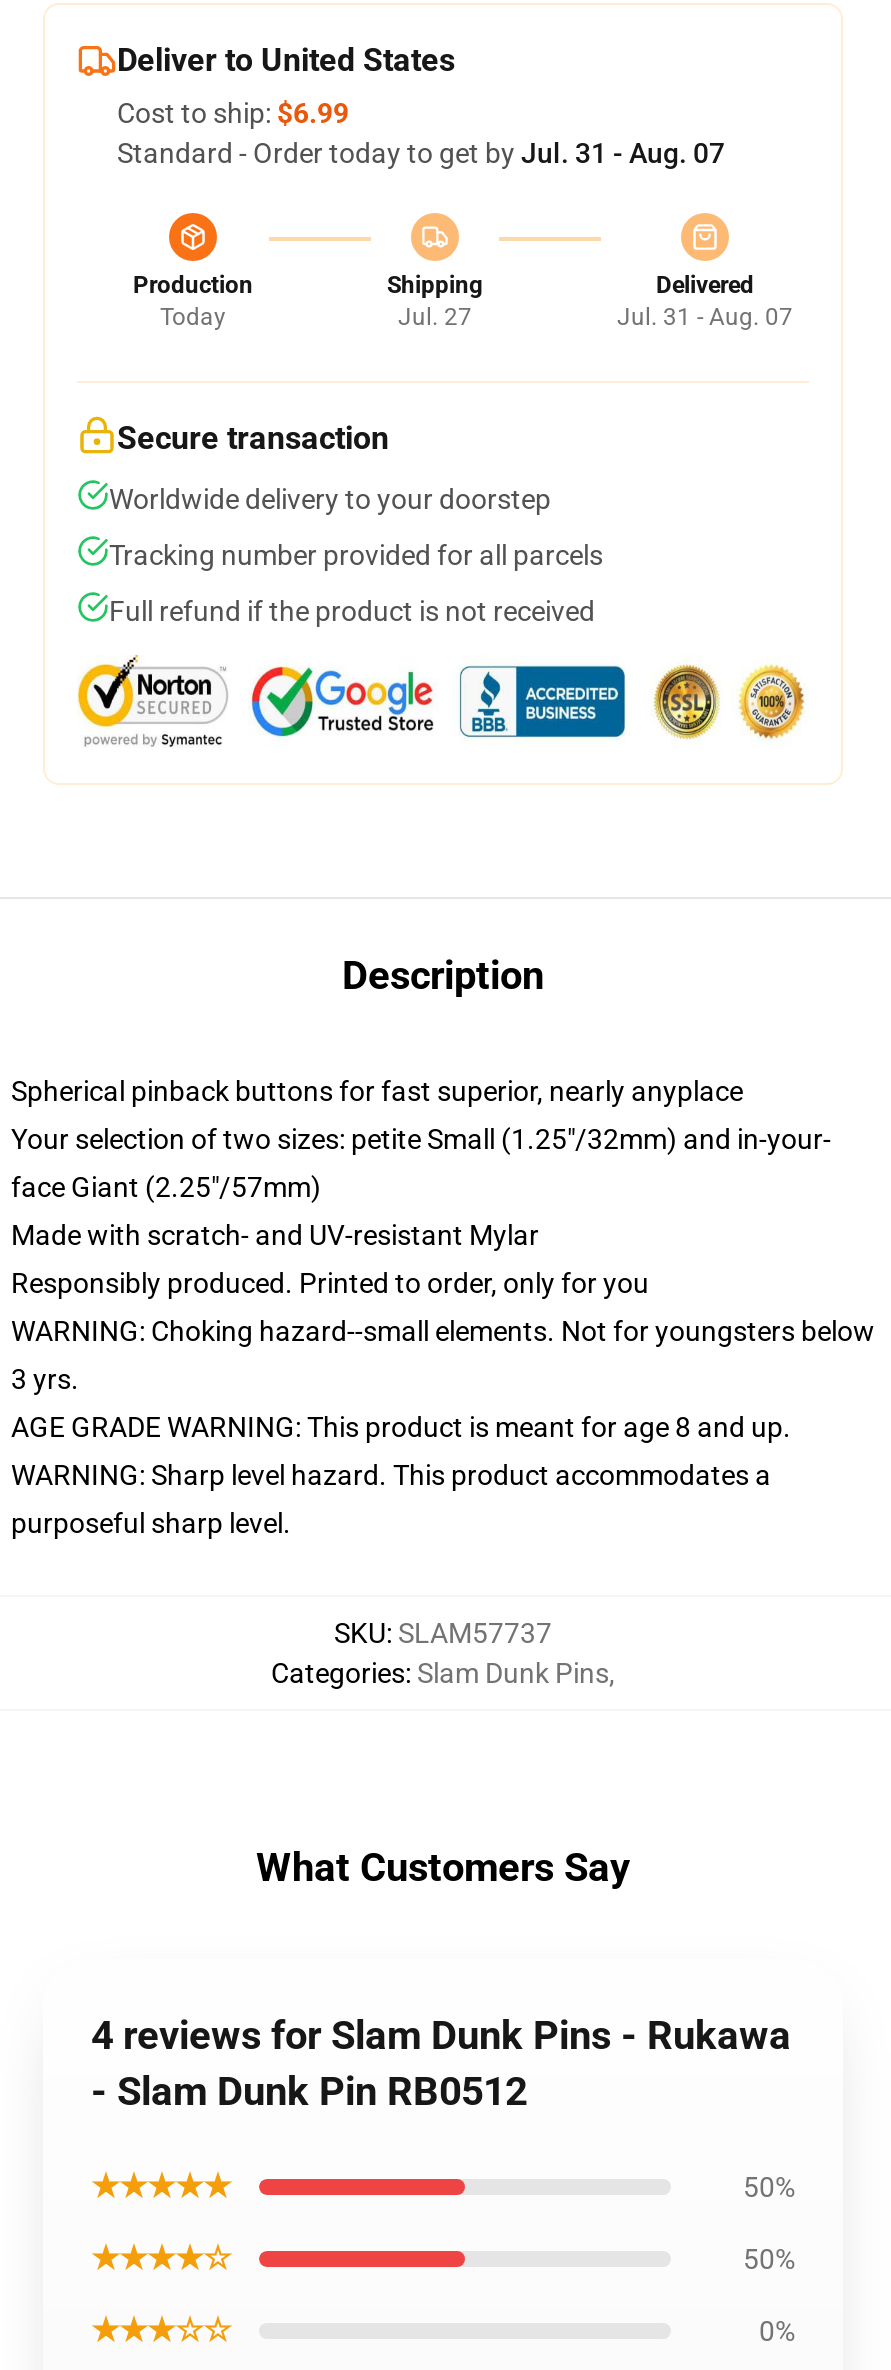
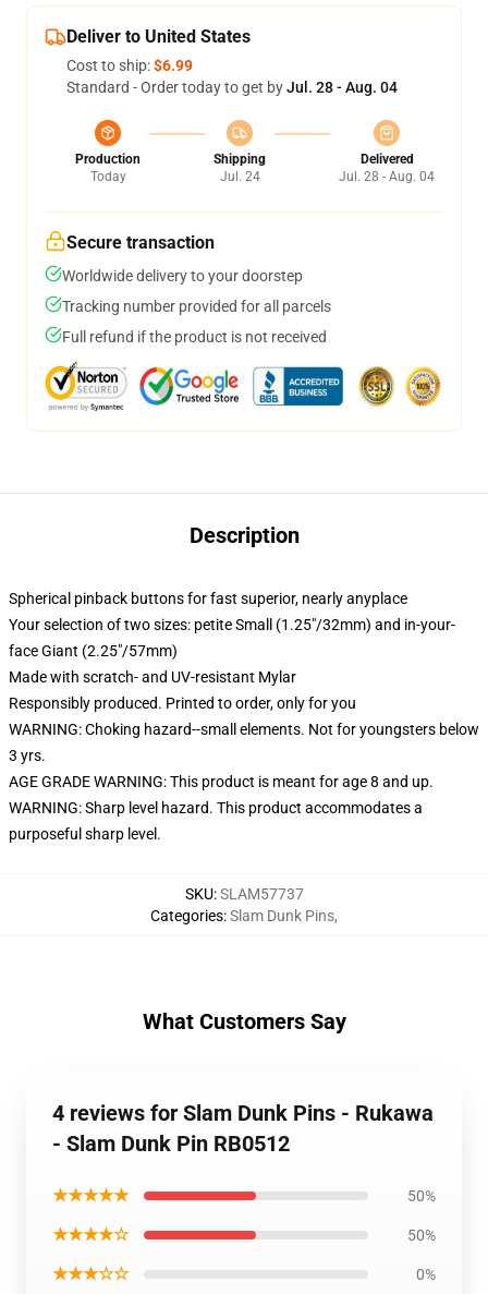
- Standard - Order today to get by Jul. 31 - Aug. 07
+ Standard - Order today to get by Jul. 28 - Aug. 04

- Jul. 27
+ Jul. 24

- Jul. 31 - Aug. 07
+ Jul. 28 - Aug. 04
